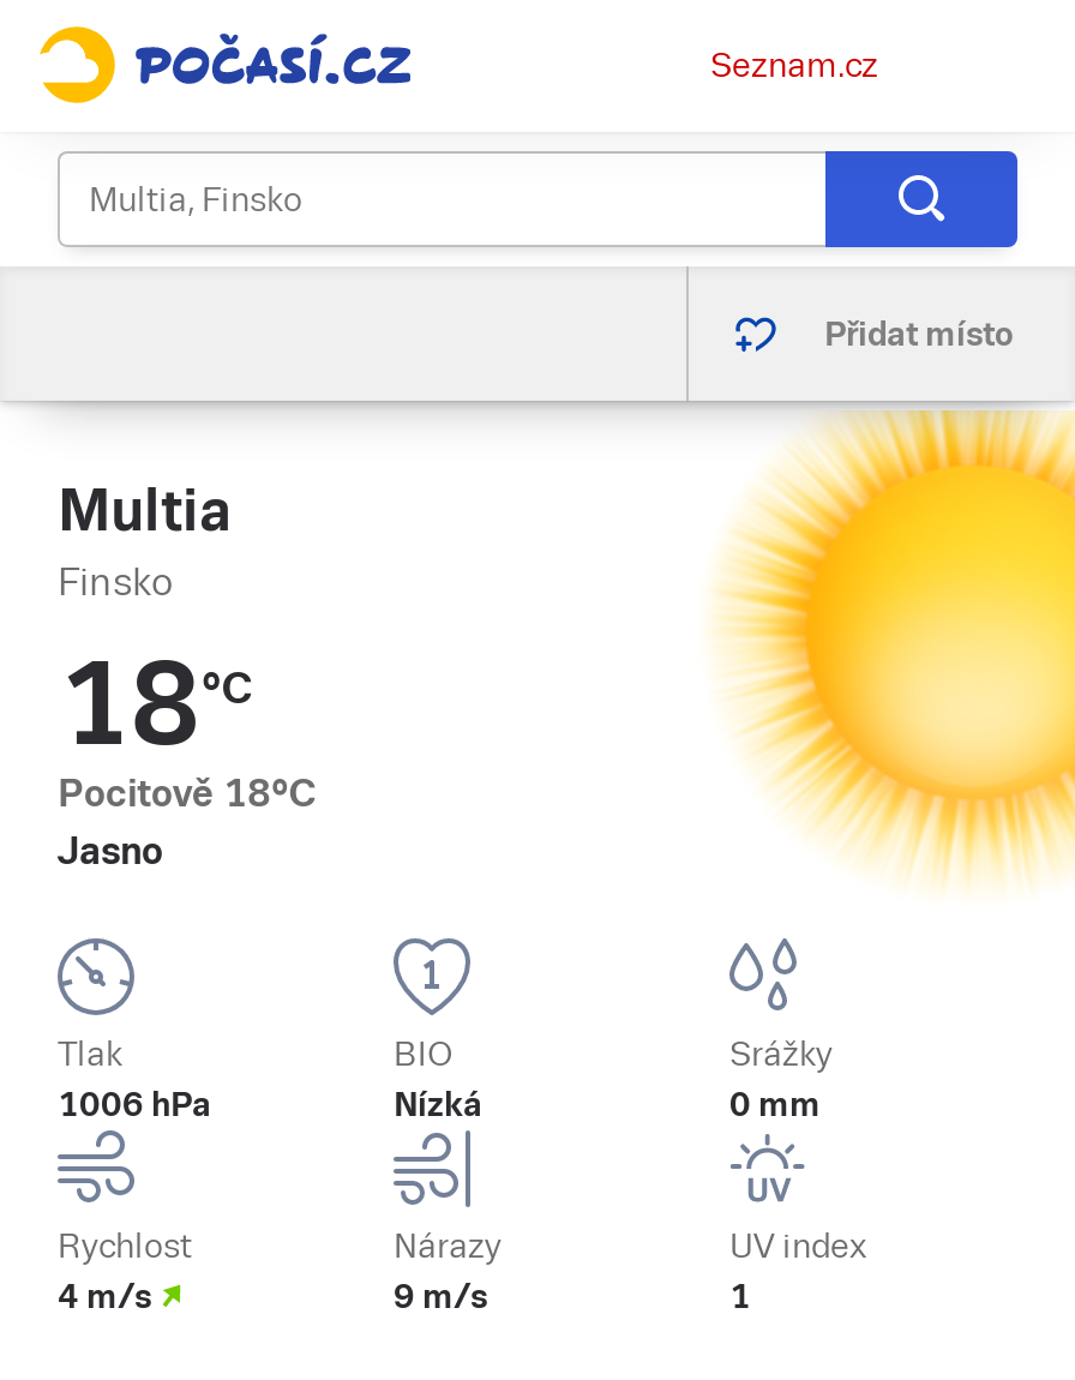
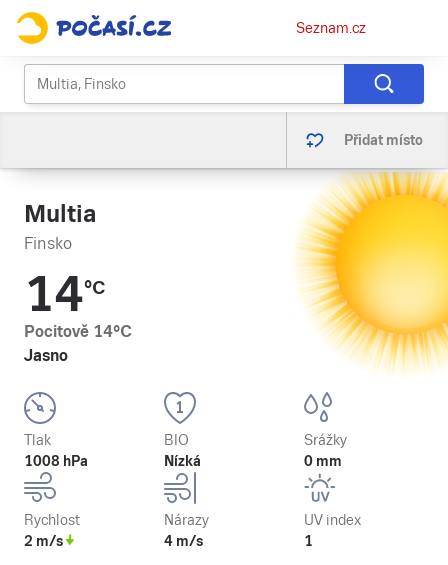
- 18°C
+ 14°C

- Pocitově 18°C
+ Pocitově 14°C

- 1006 hPa
+ 1008 hPa

- 4 m/s
+ 2 m/s

- 9 m/s
+ 4 m/s
